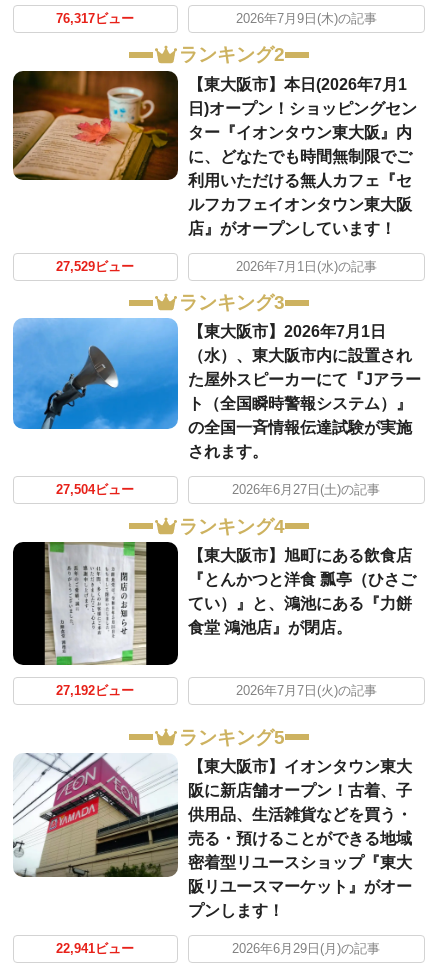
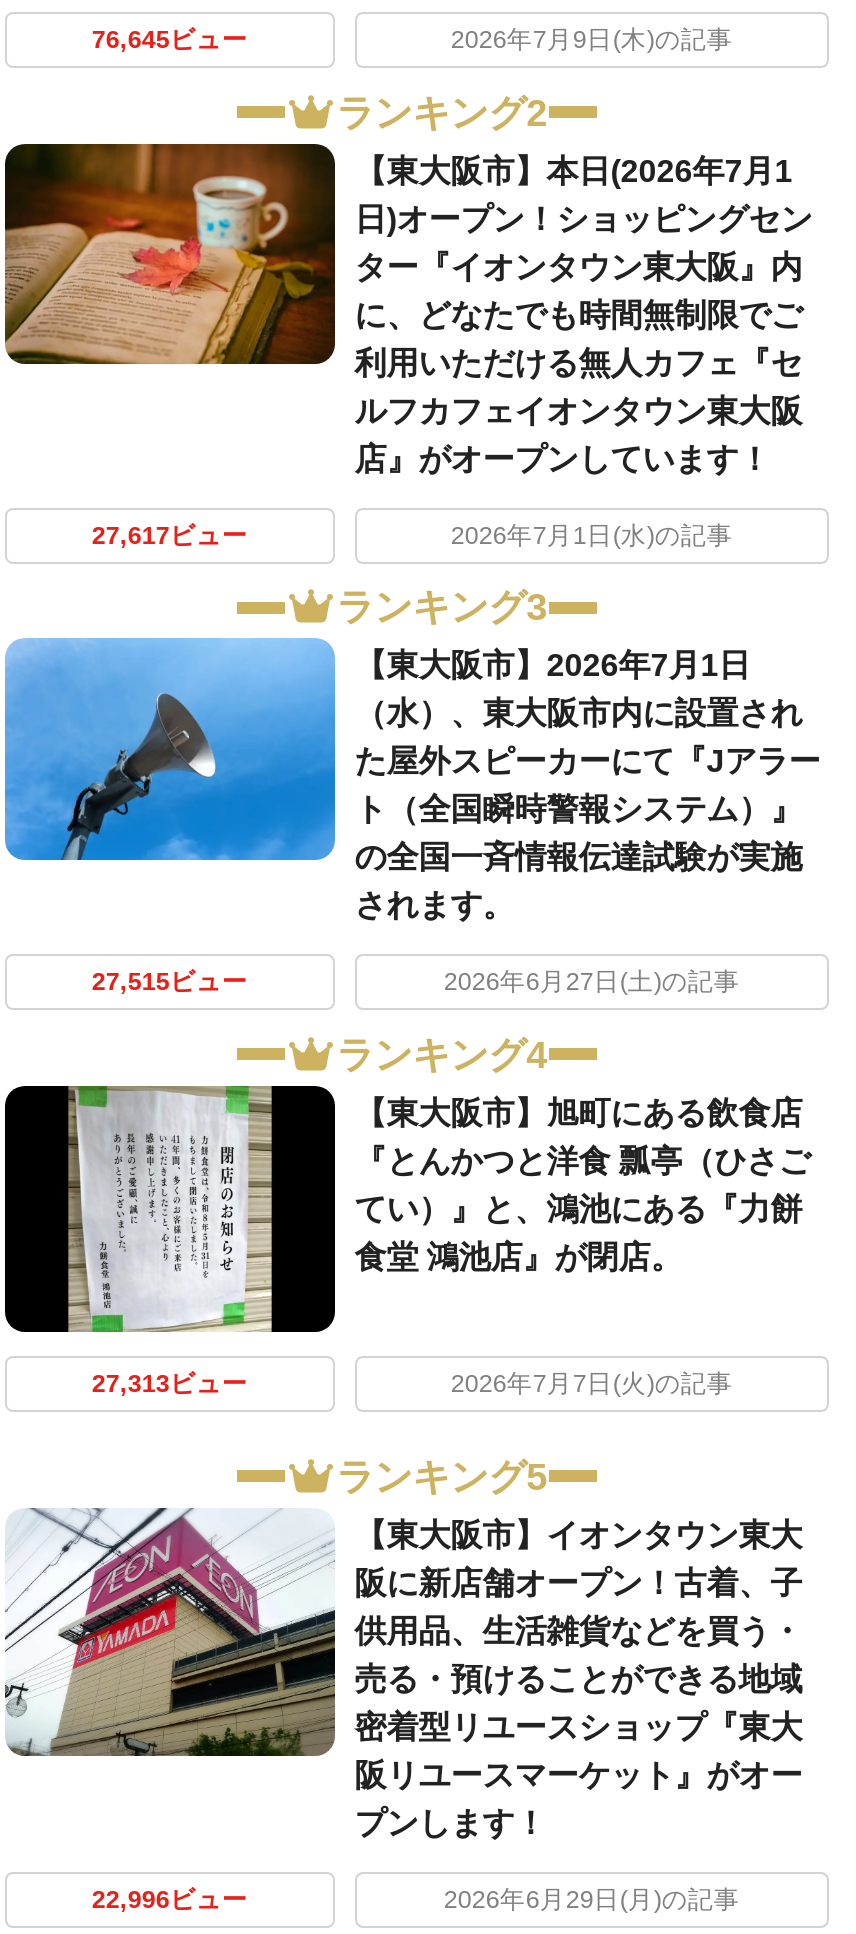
- 76,317ビュー
+ 76,645ビュー

- 27,529ビュー
+ 27,617ビュー

- 27,504ビュー
+ 27,515ビュー

- 27,192ビュー
+ 27,313ビュー

- 22,941ビュー
+ 22,996ビュー
